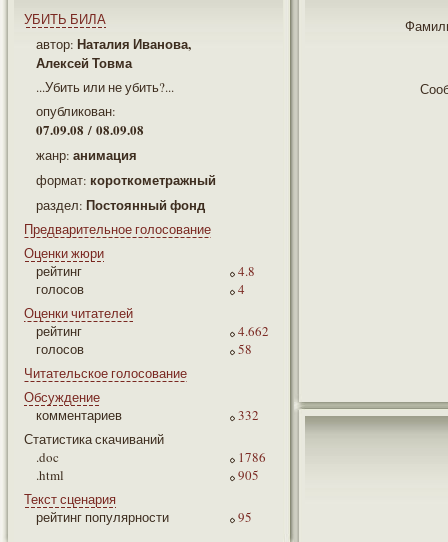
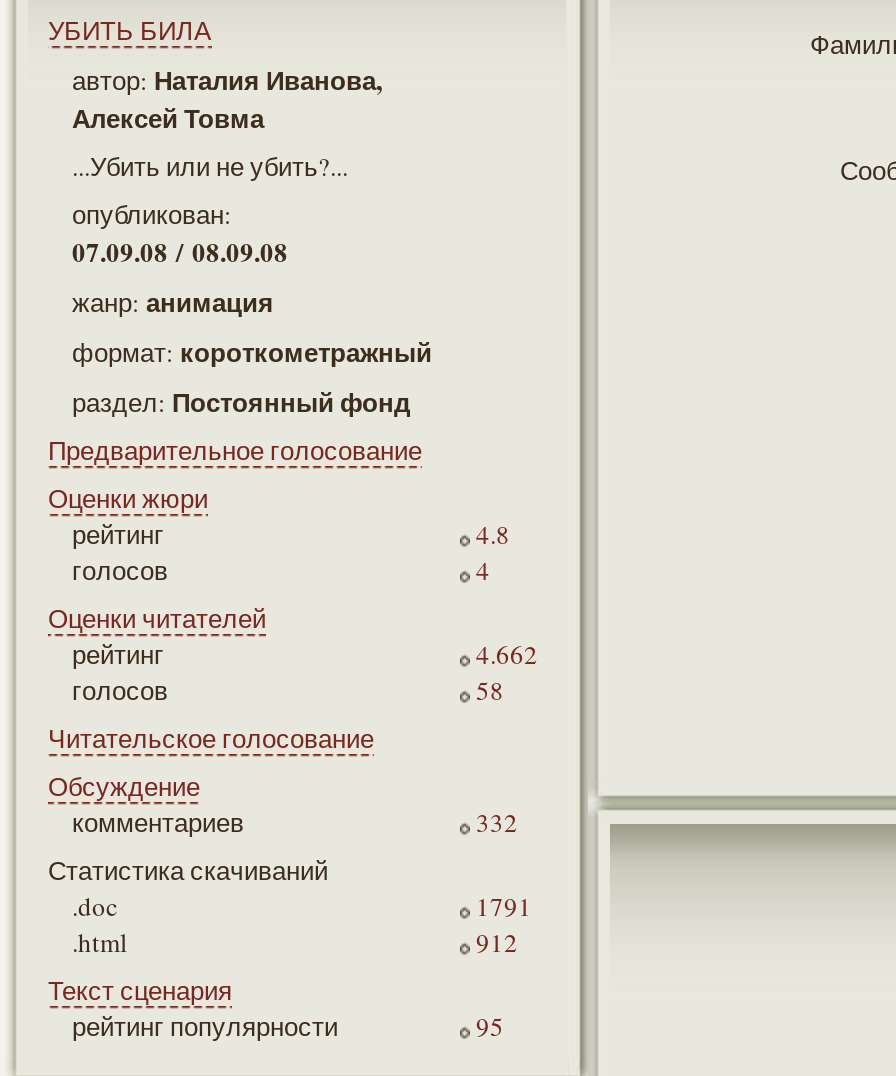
- 1786
+ 1791

- 905
+ 912
